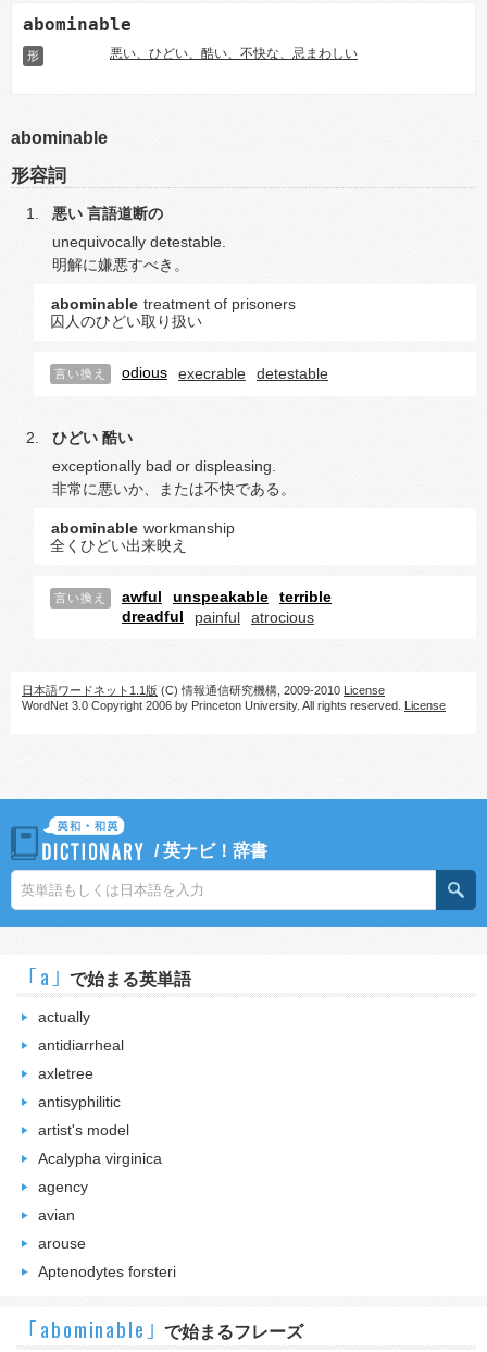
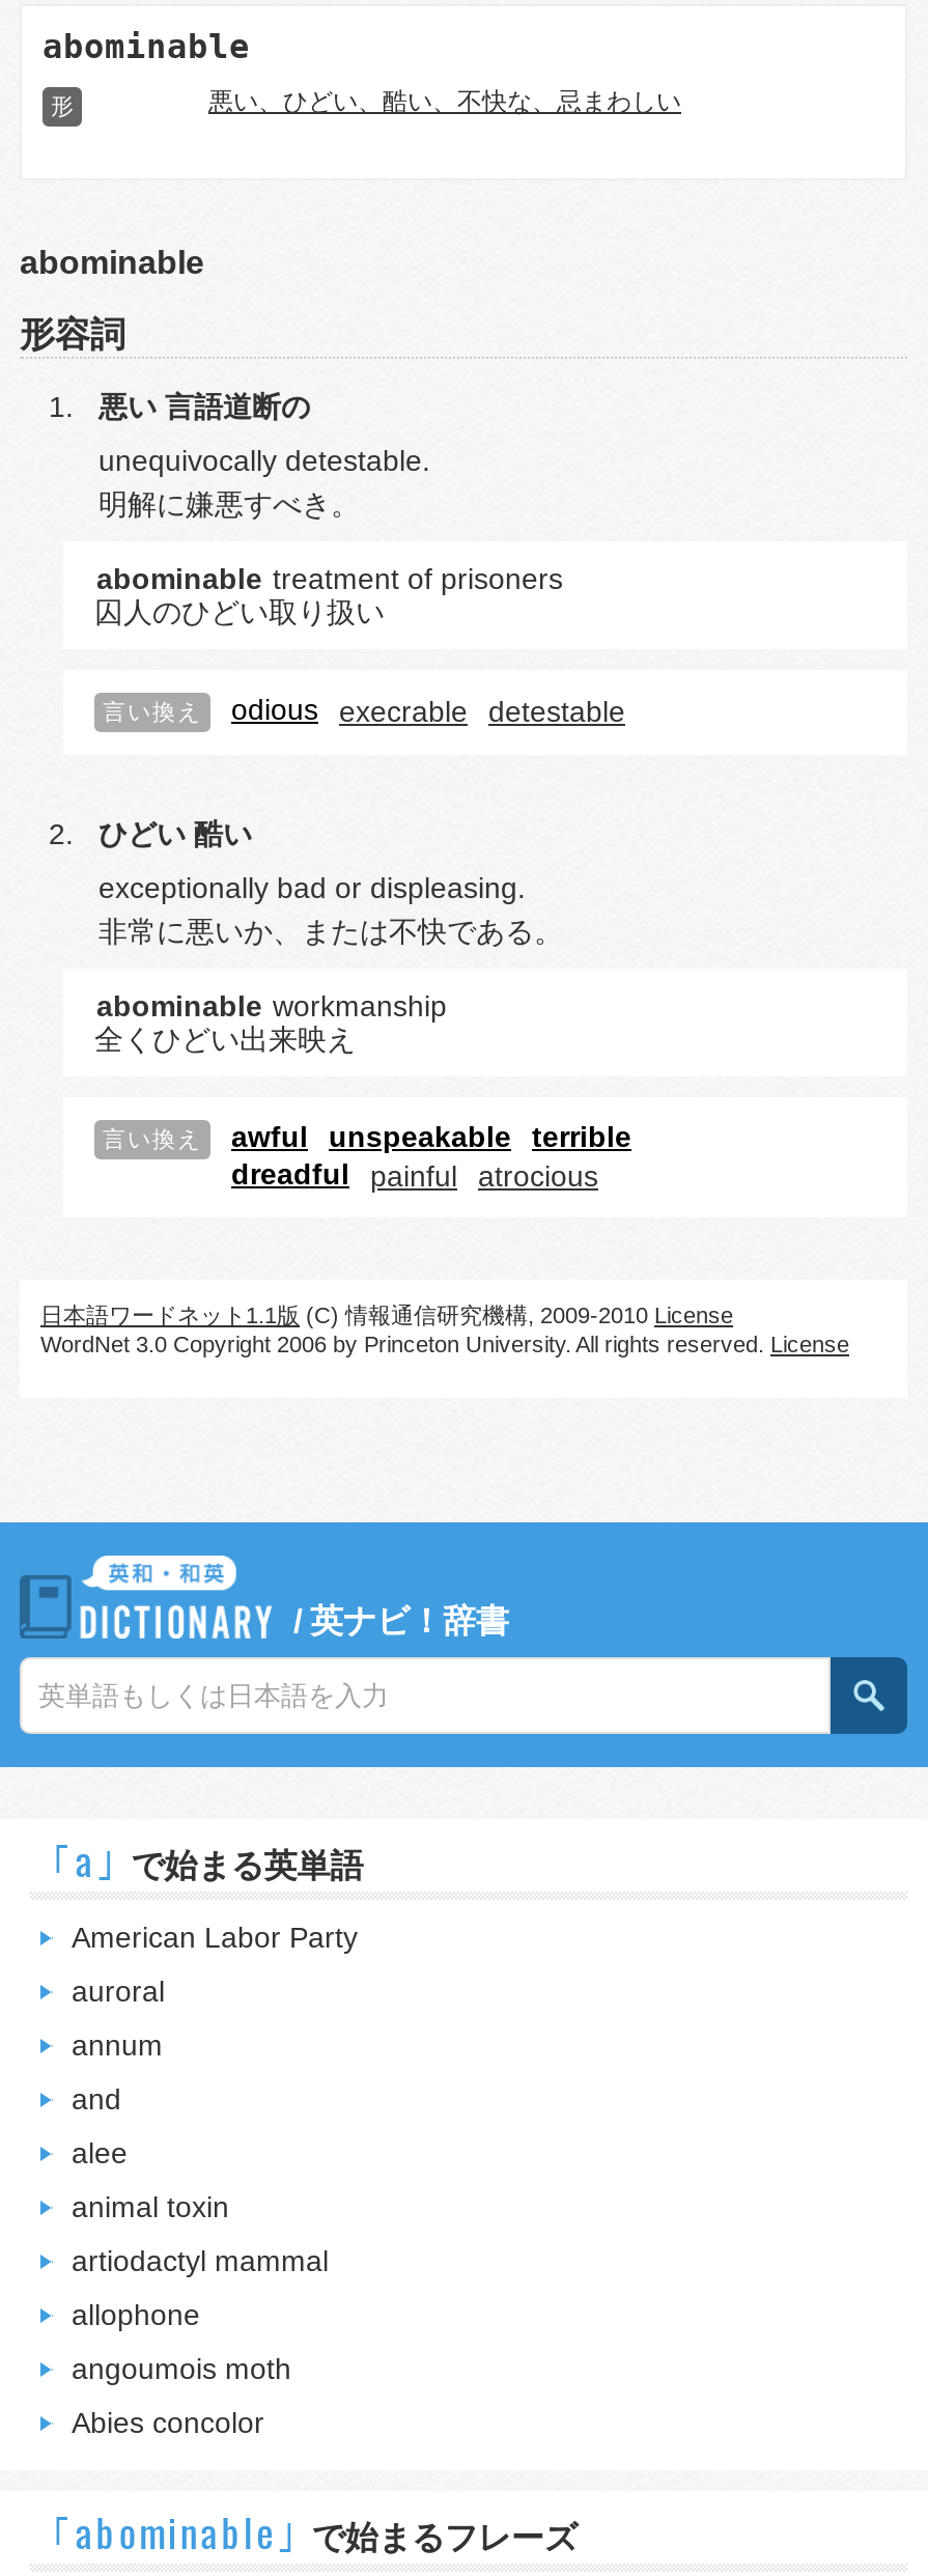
- actually
+ American Labor Party

- antidiarrheal
+ auroral

- axletree
+ annum

- antisyphilitic
+ and

- artist's model
+ alee

- Acalypha virginica
+ animal toxin

- agency
+ artiodactyl mammal

- avian
+ allophone

- arouse
+ angoumois moth

- Aptenodytes forsteri
+ Abies concolor
